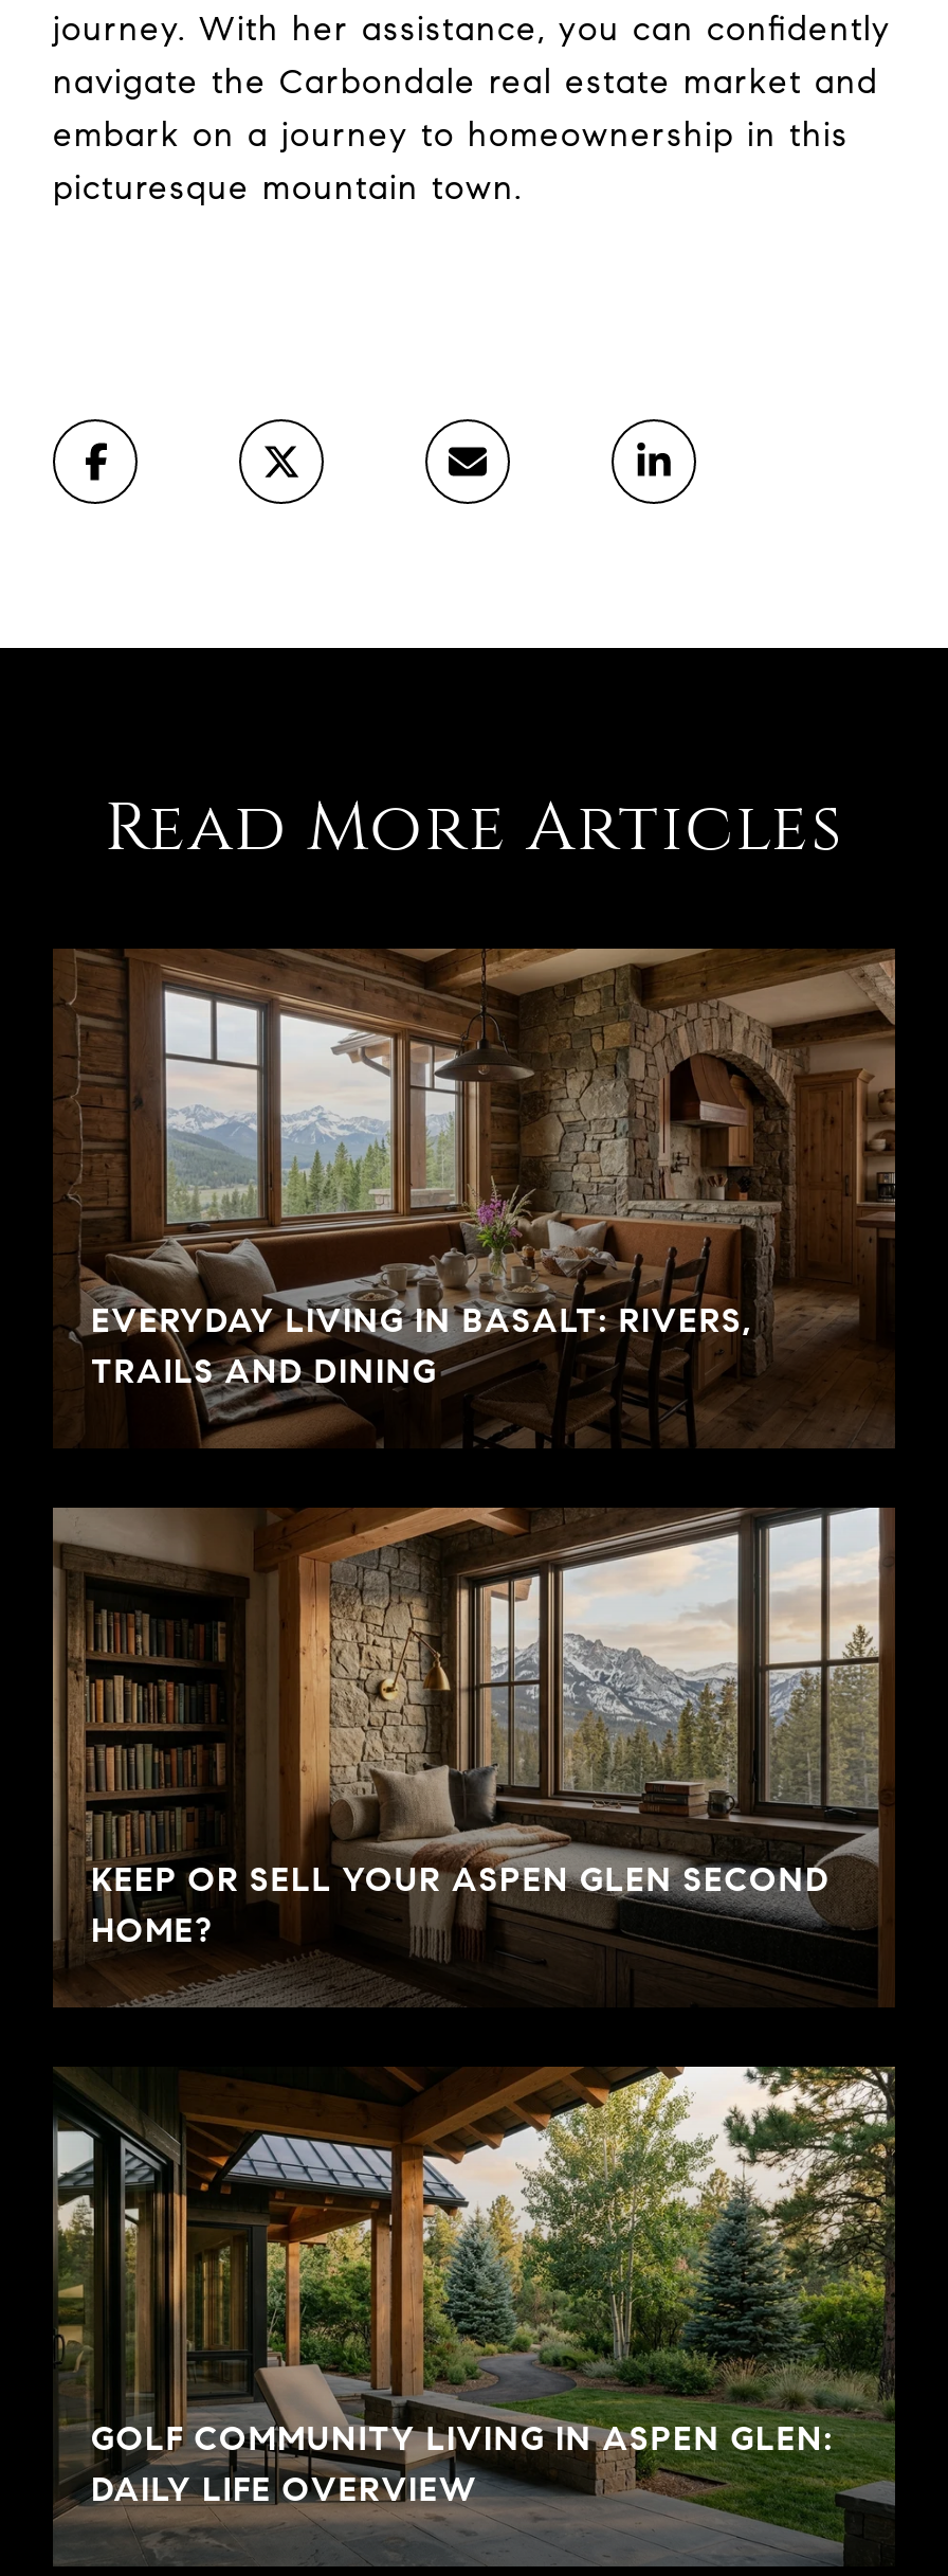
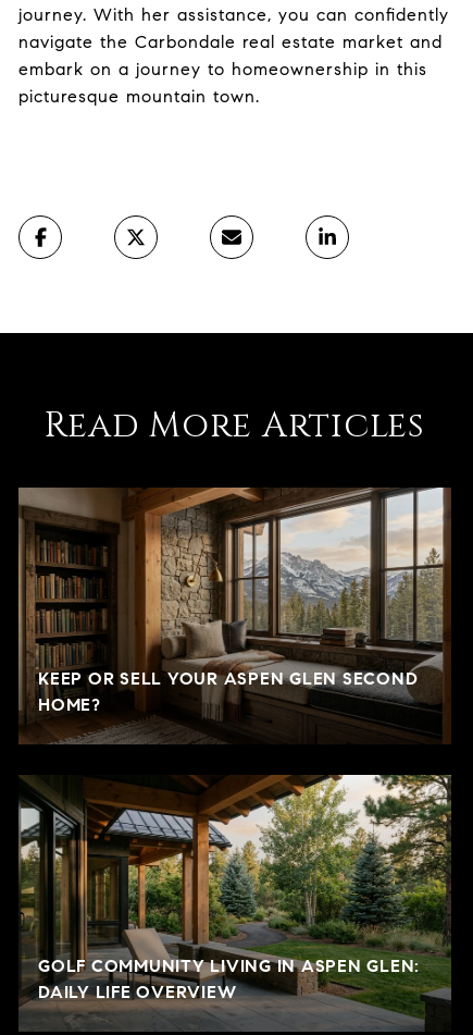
- [image]
- EVERYDAY LIVING IN BASALT: RIVERS,
- TRAILS AND DINING
